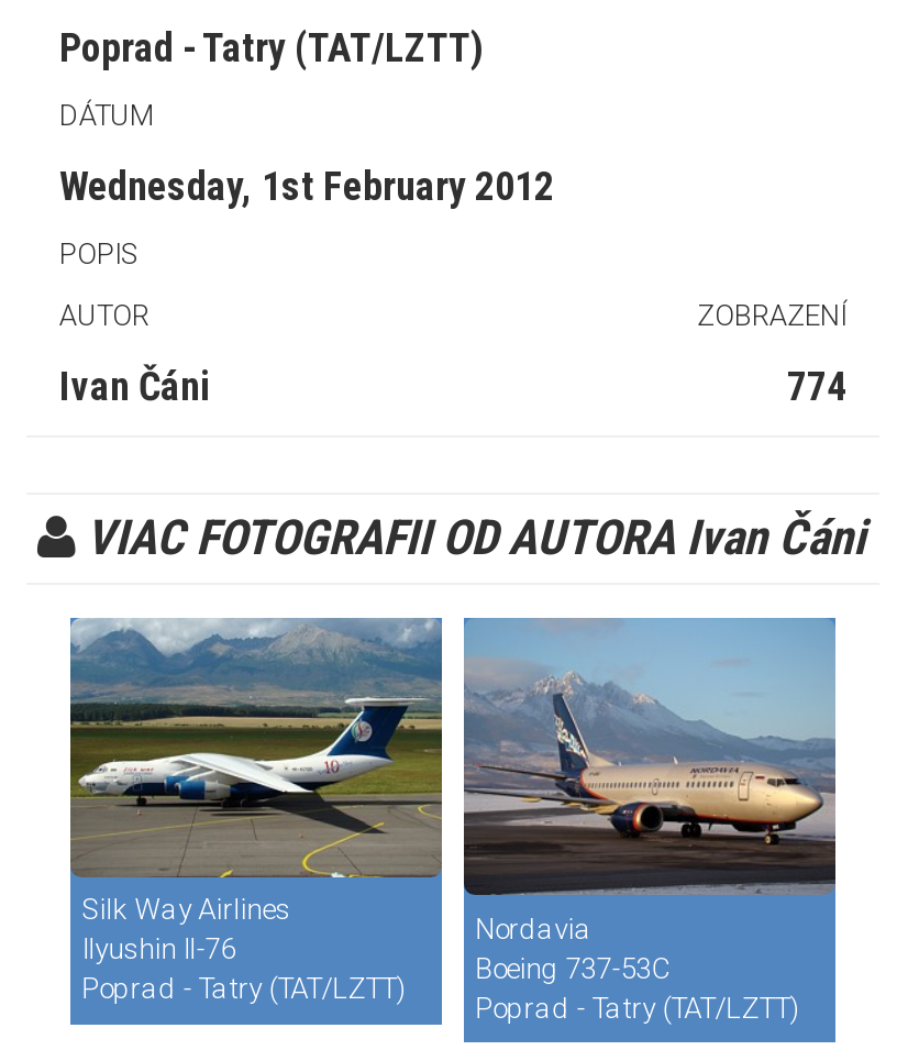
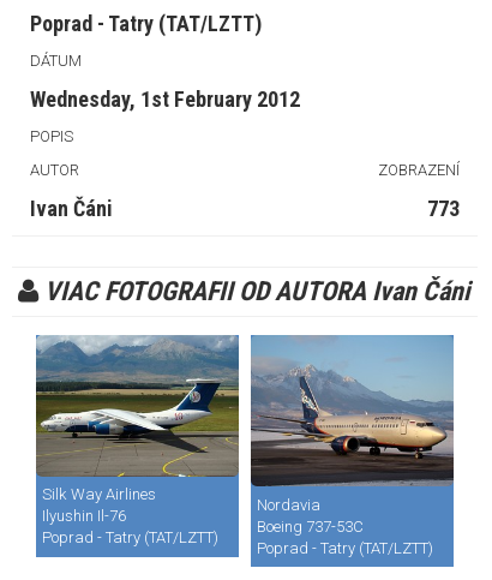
- 774
+ 773
